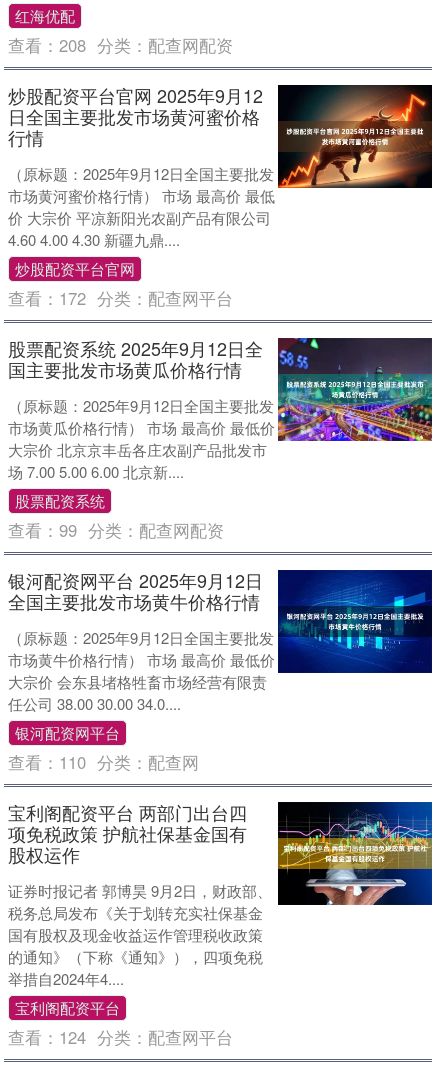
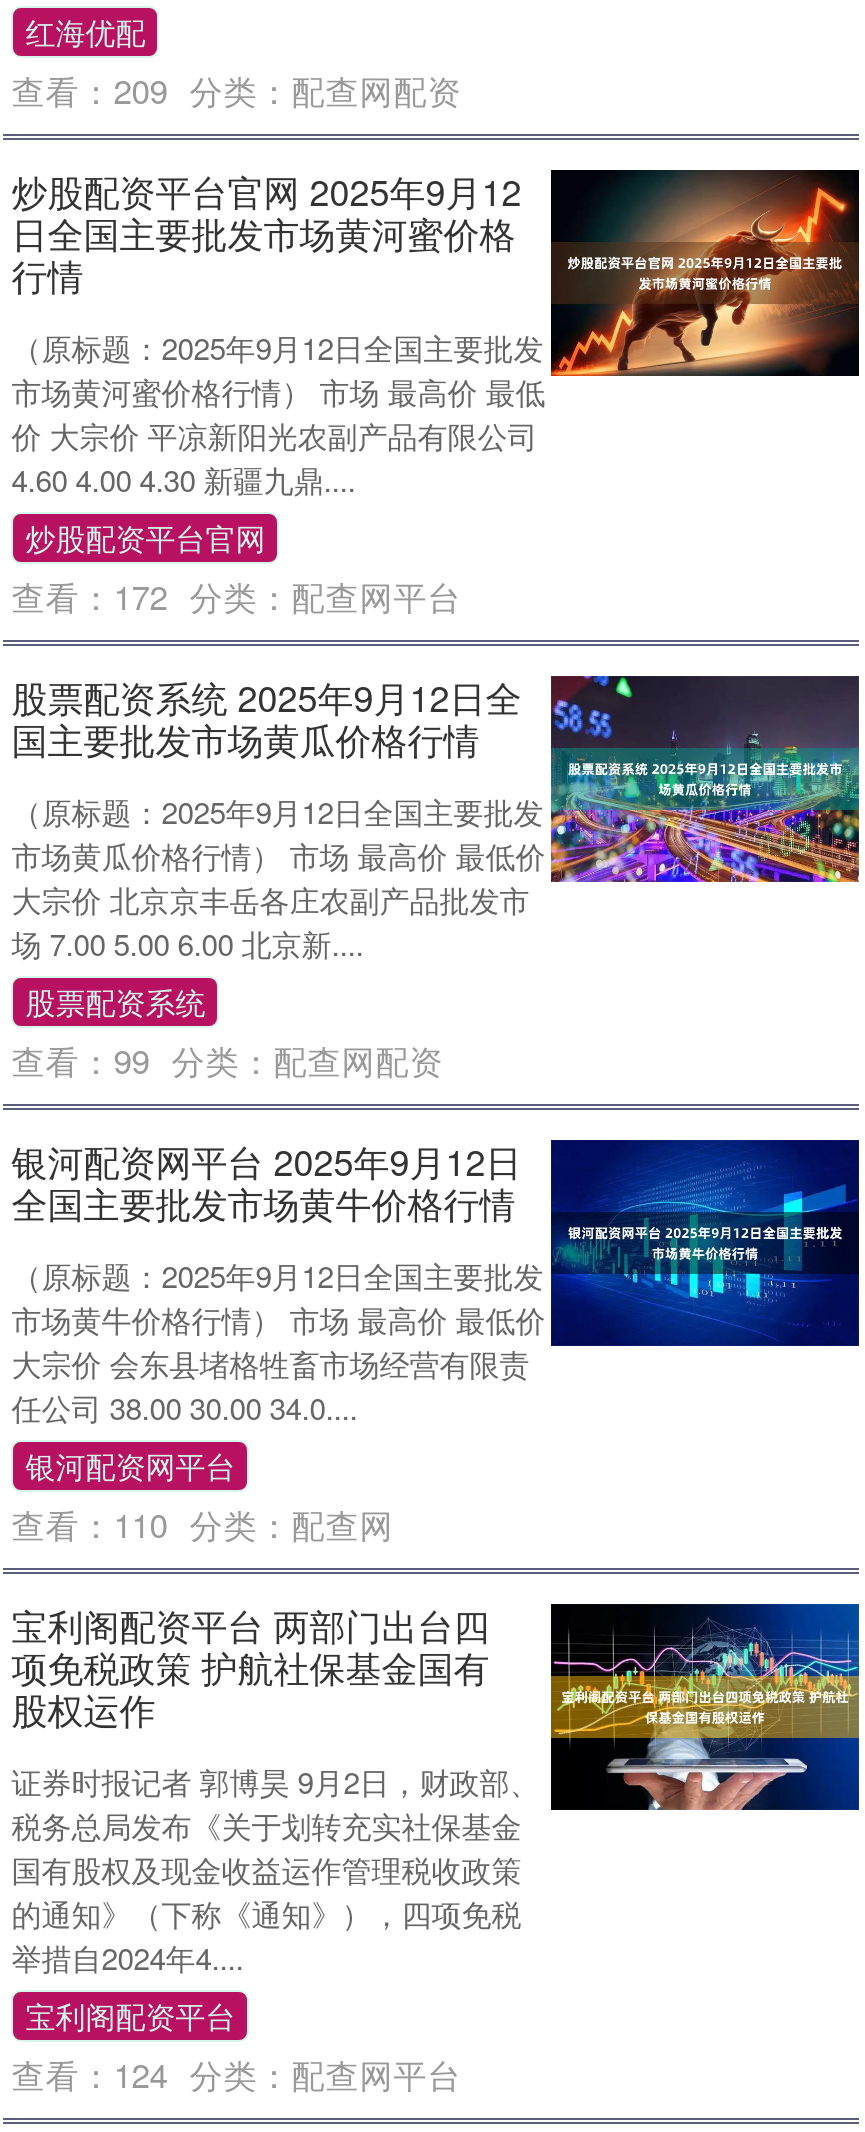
- 查看：208 分类：配查网配资
+ 查看：209 分类：配查网配资
